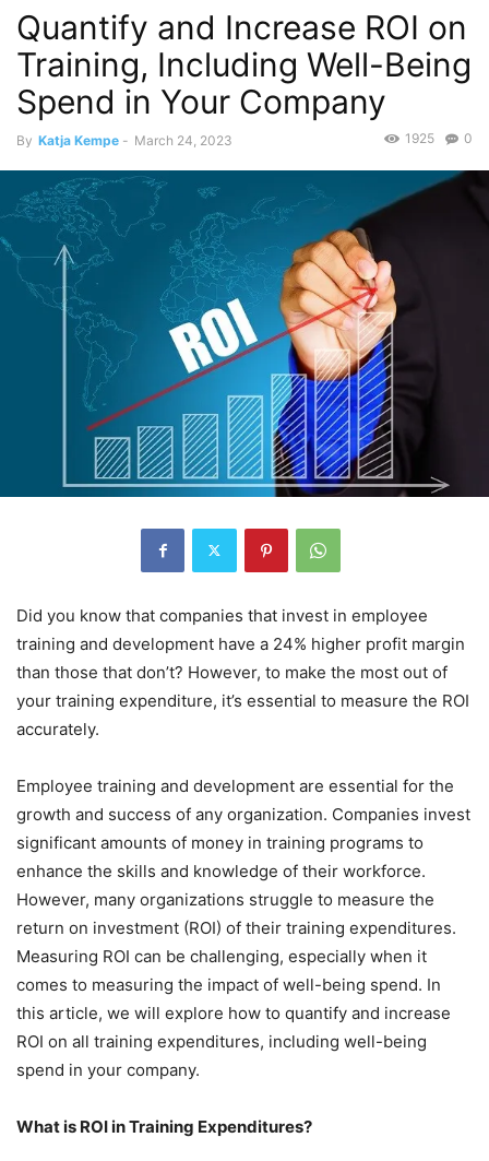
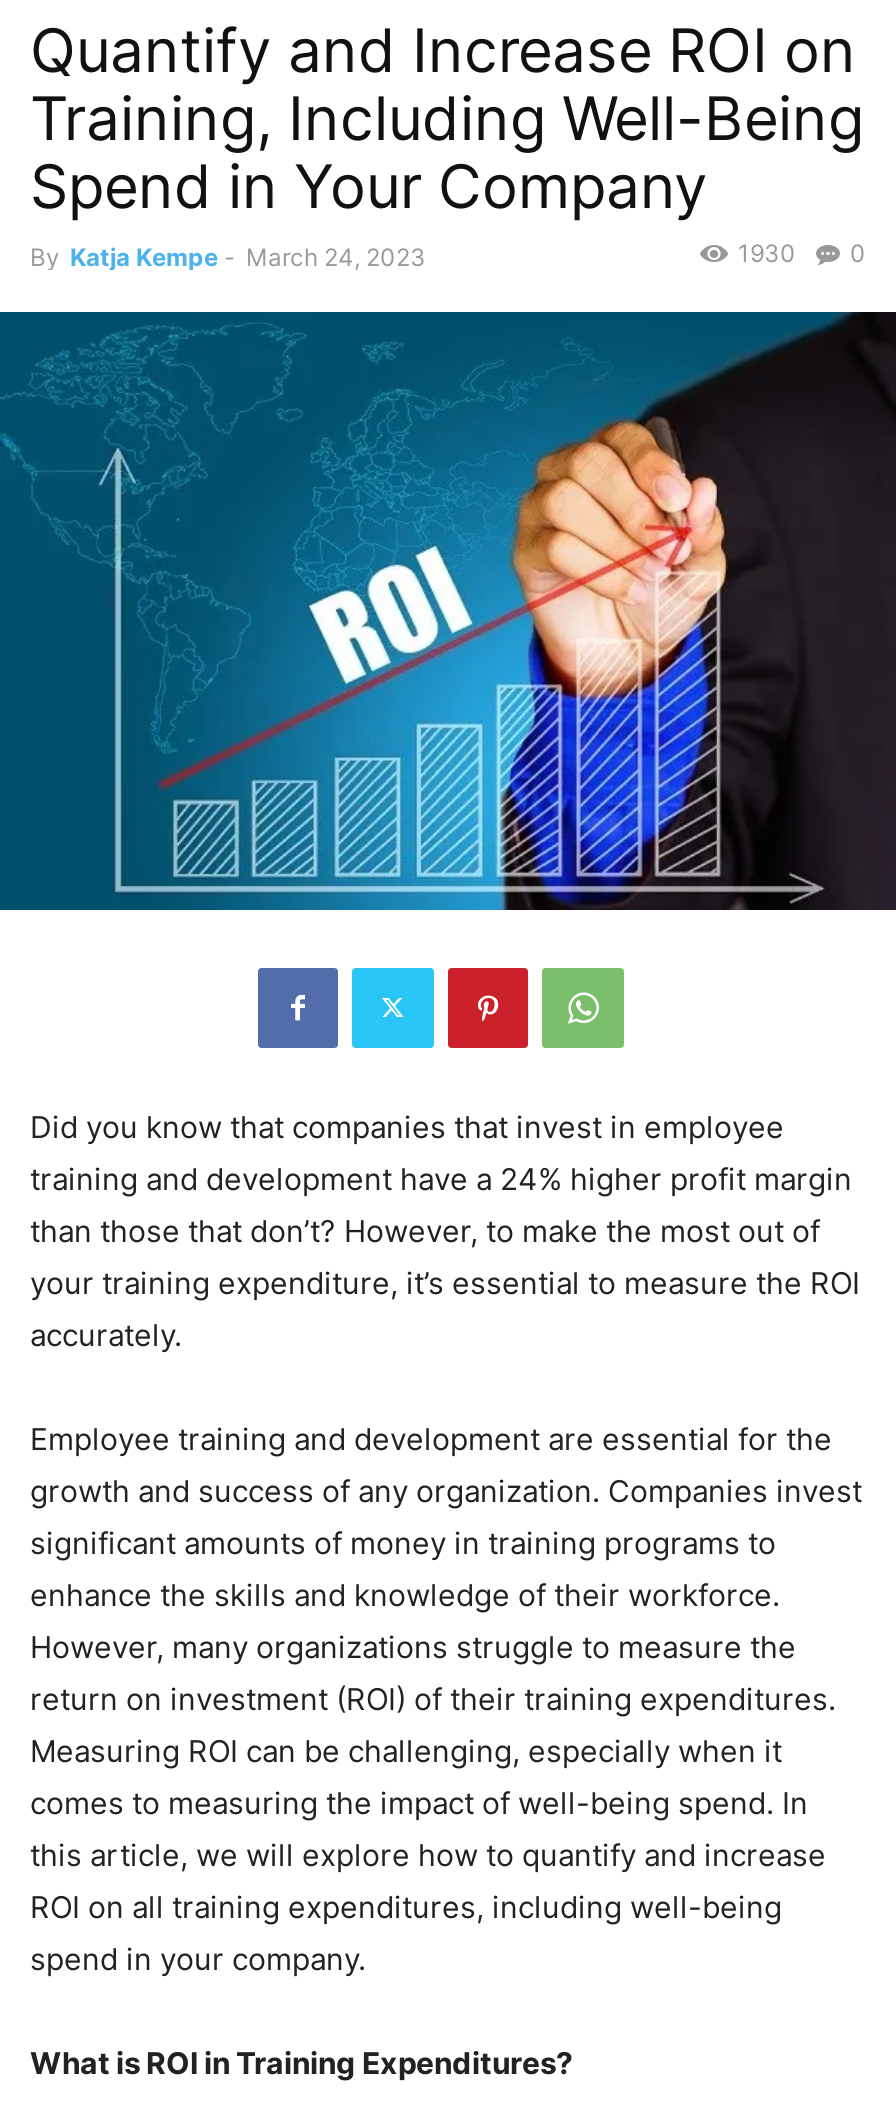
- 1925 0
+ 1930 0
